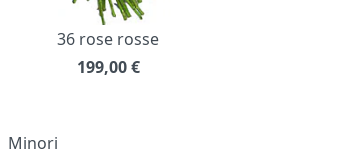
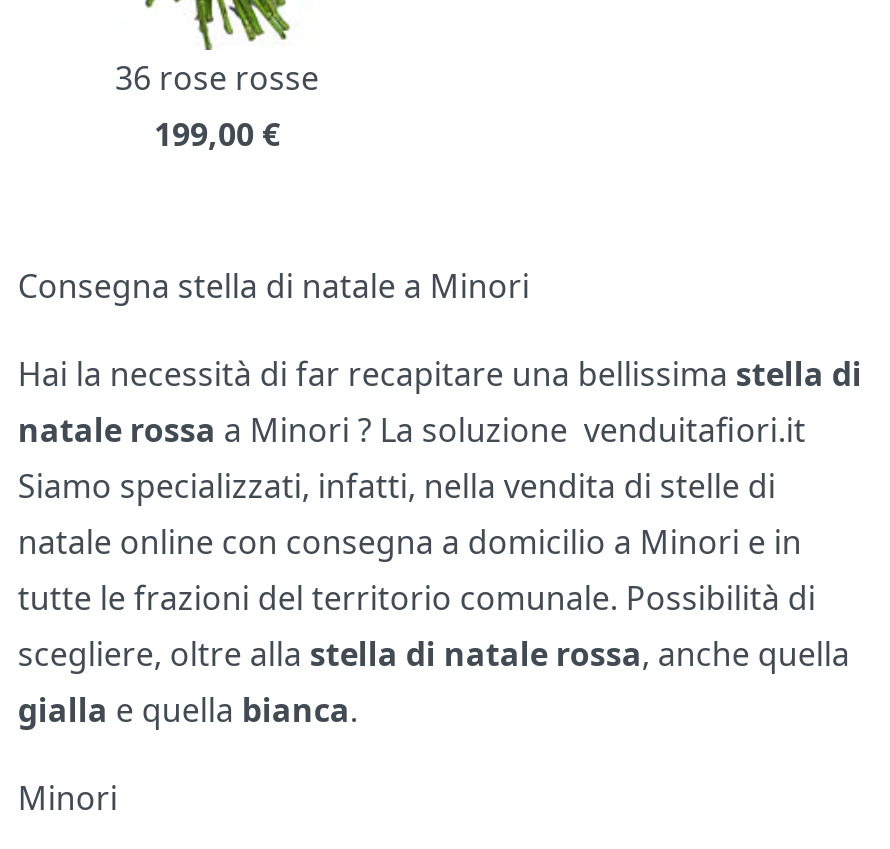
+ Consegna stella di natale a Minori
+ Hai la necessità di far recapitare una bellissima stella di
+ natale rossa a Minori ? La soluzione venduitafiori.it
+ Siamo specializzati, infatti, nella vendita di stelle di
+ natale online con consegna a domicilio a Minori e in
+ tutte le frazioni del territorio comunale. Possibilità di
+ scegliere, oltre alla stella di natale rossa, anche quella
+ gialla e quella bianca.
